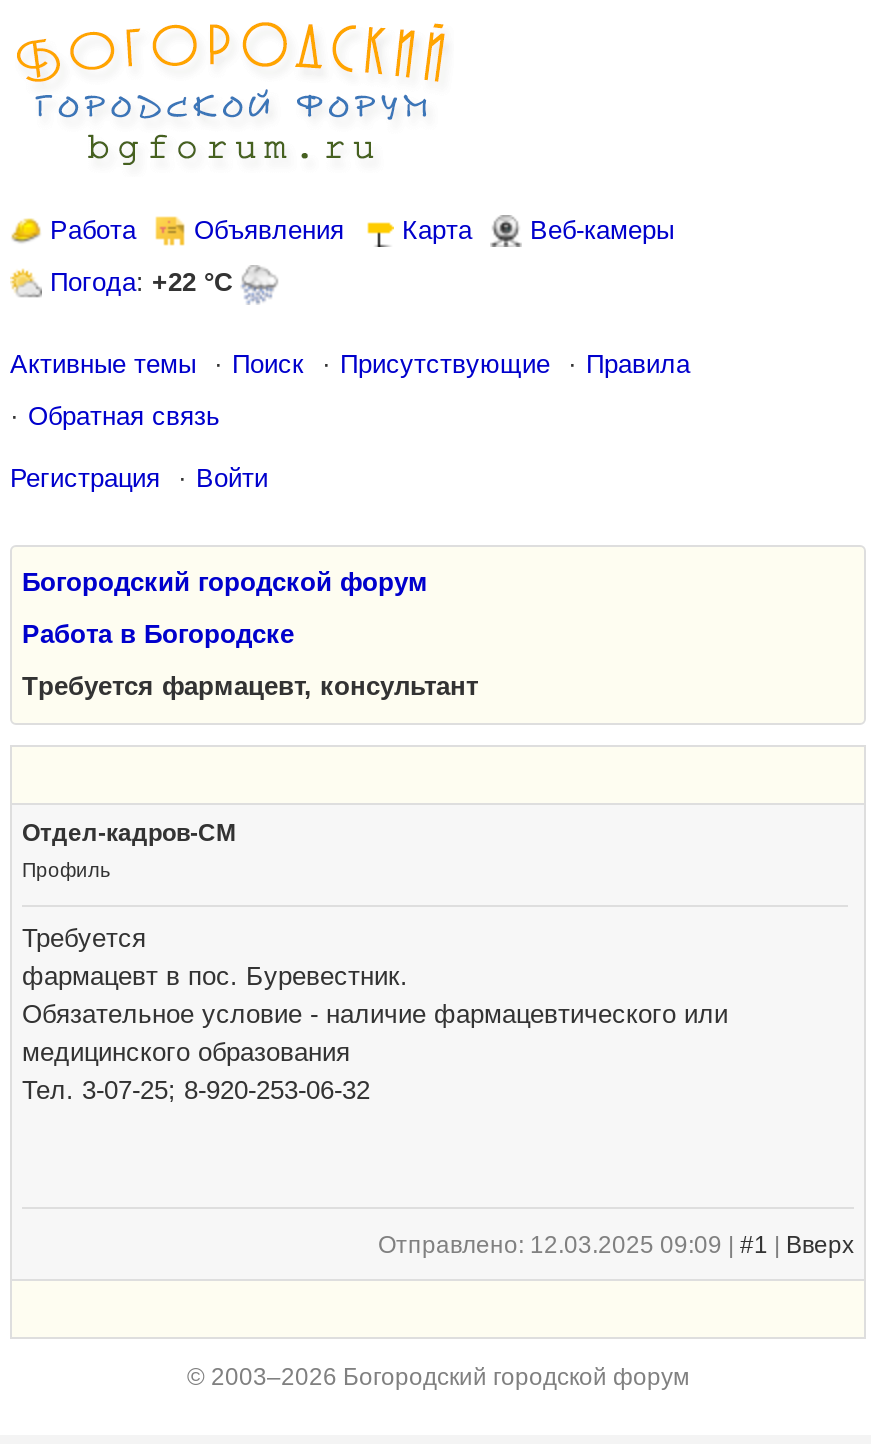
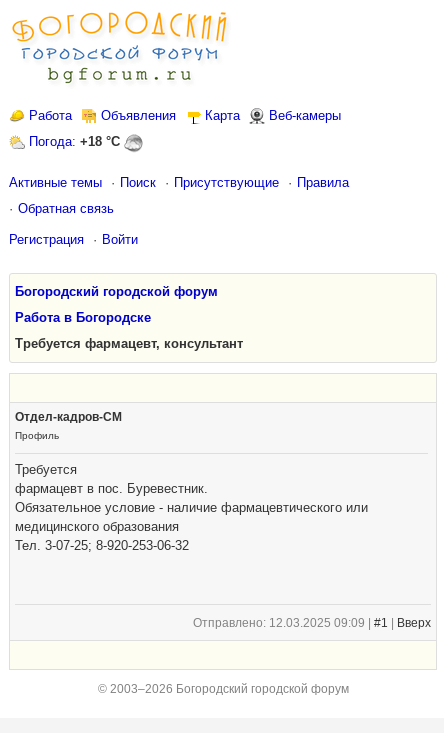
- Погода: +22 °C
+ Погода: +18 °C
